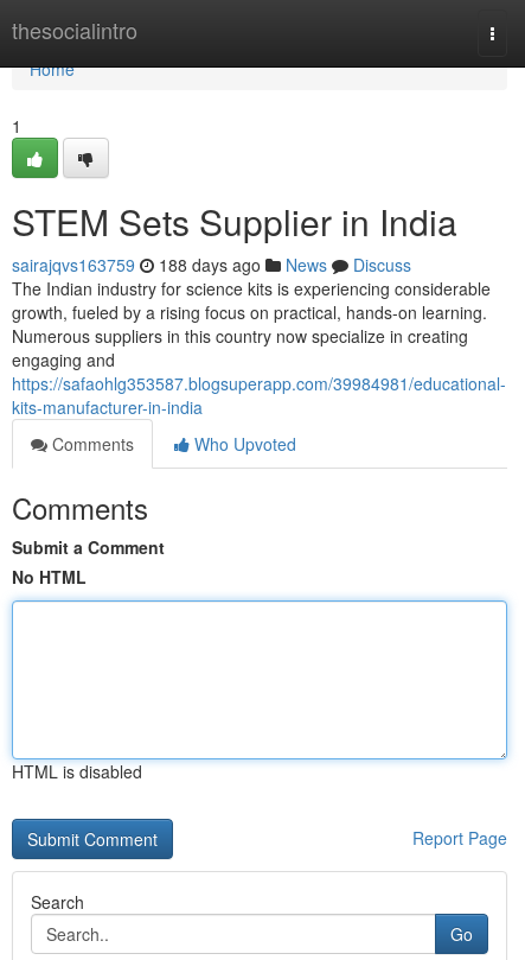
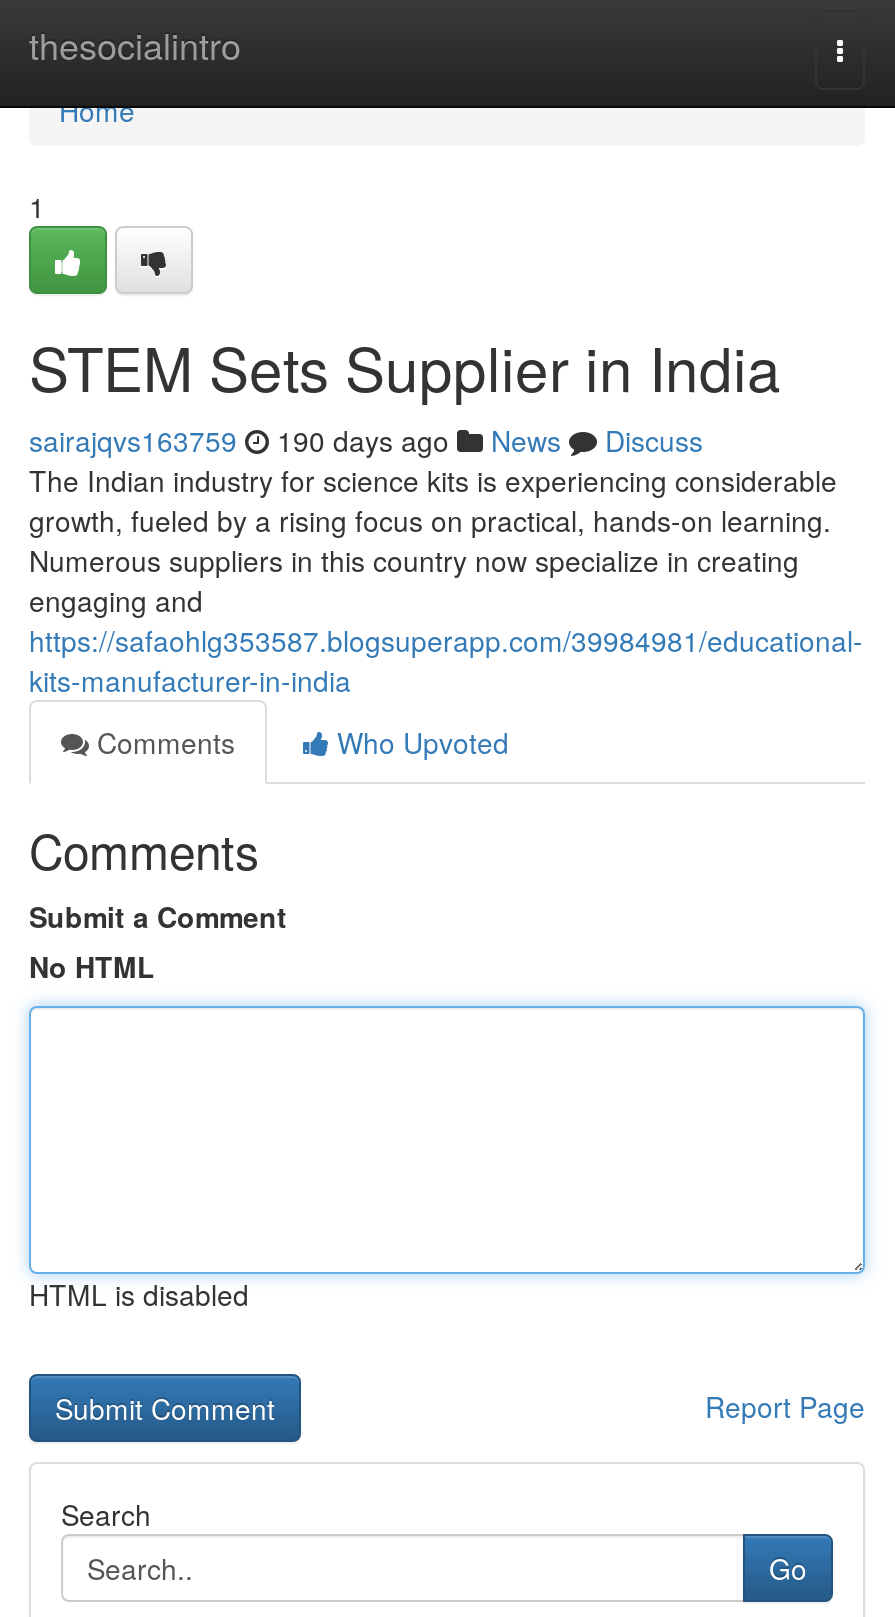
- sairajqvs163759 188 days ago News Discuss
+ sairajqvs163759 190 days ago News Discuss
